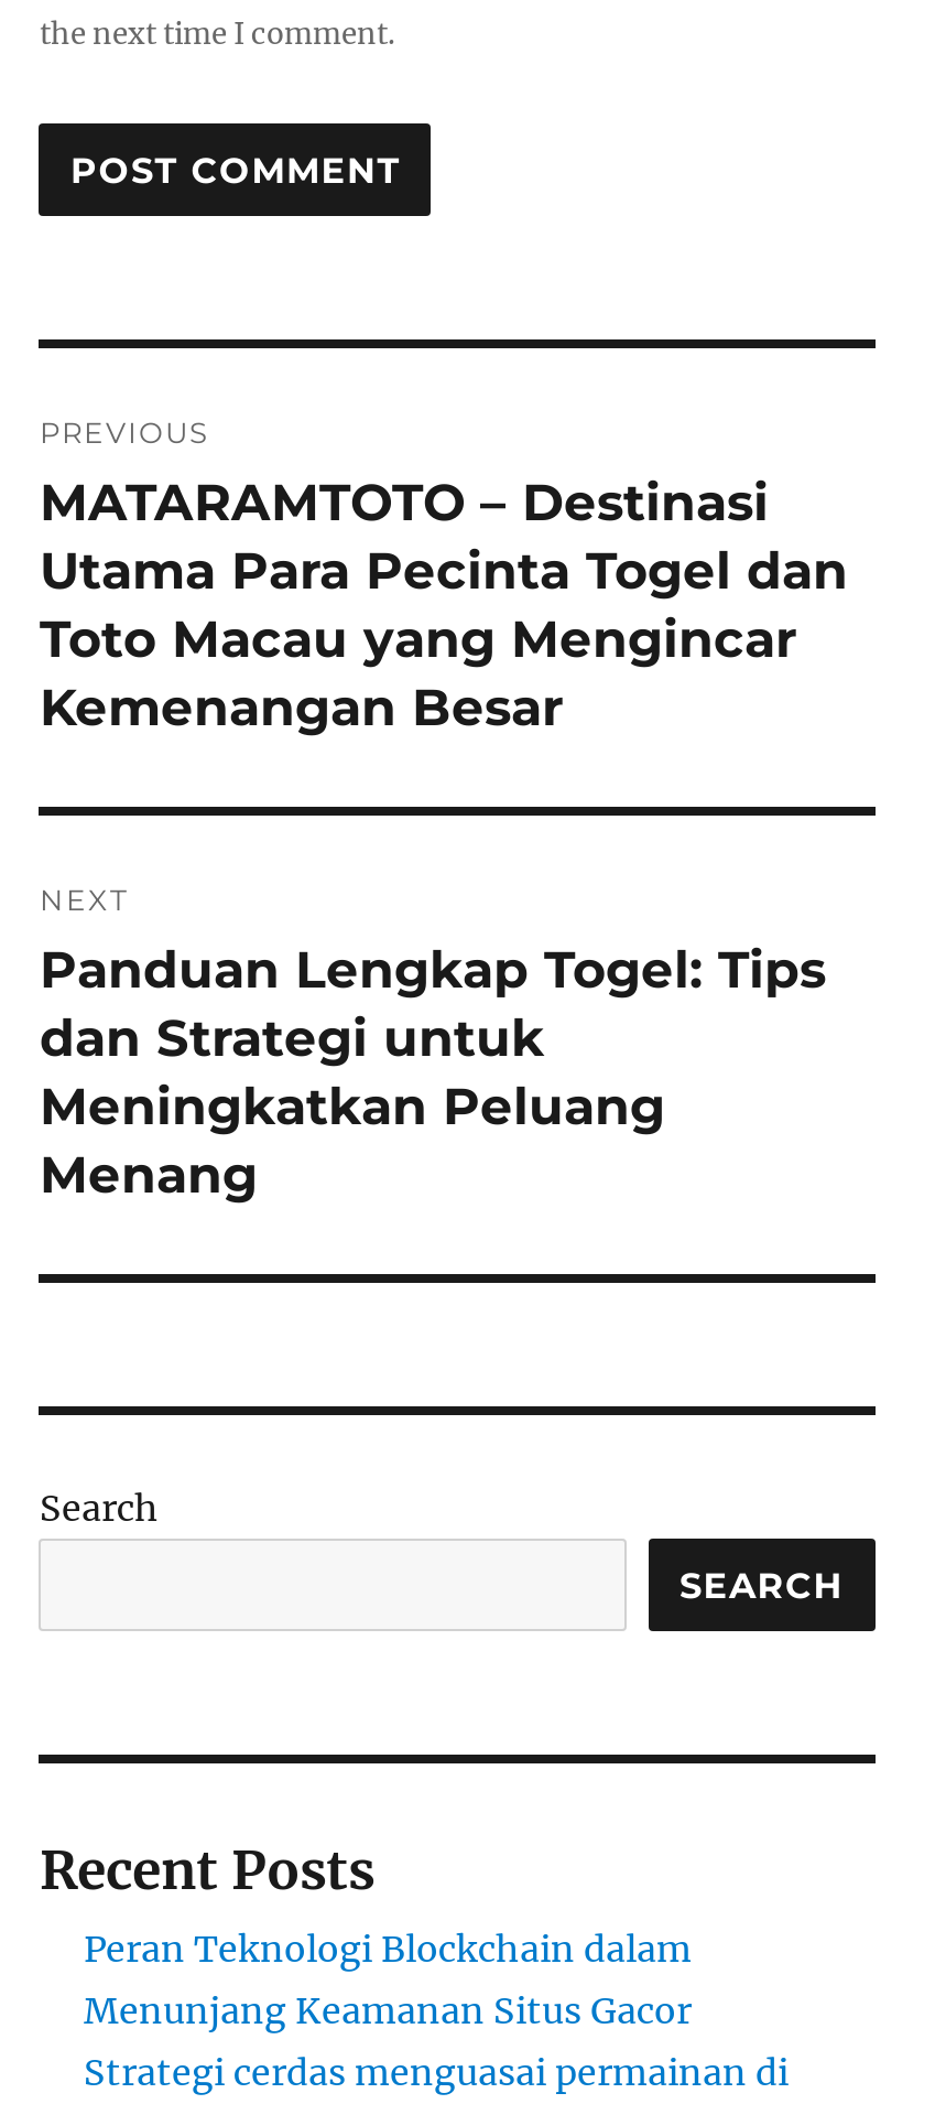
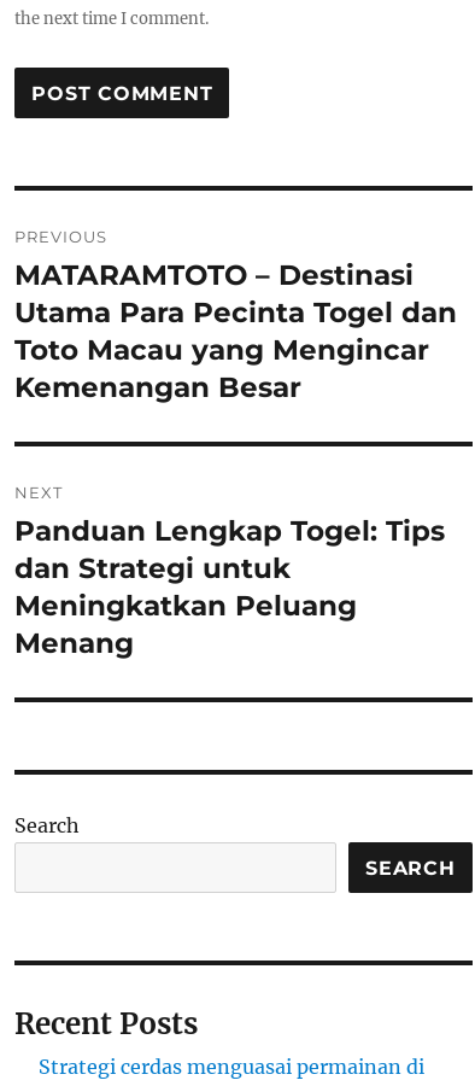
- Peran Teknologi Blockchain dalam
- Menunjang Keamanan Situs Gacor
